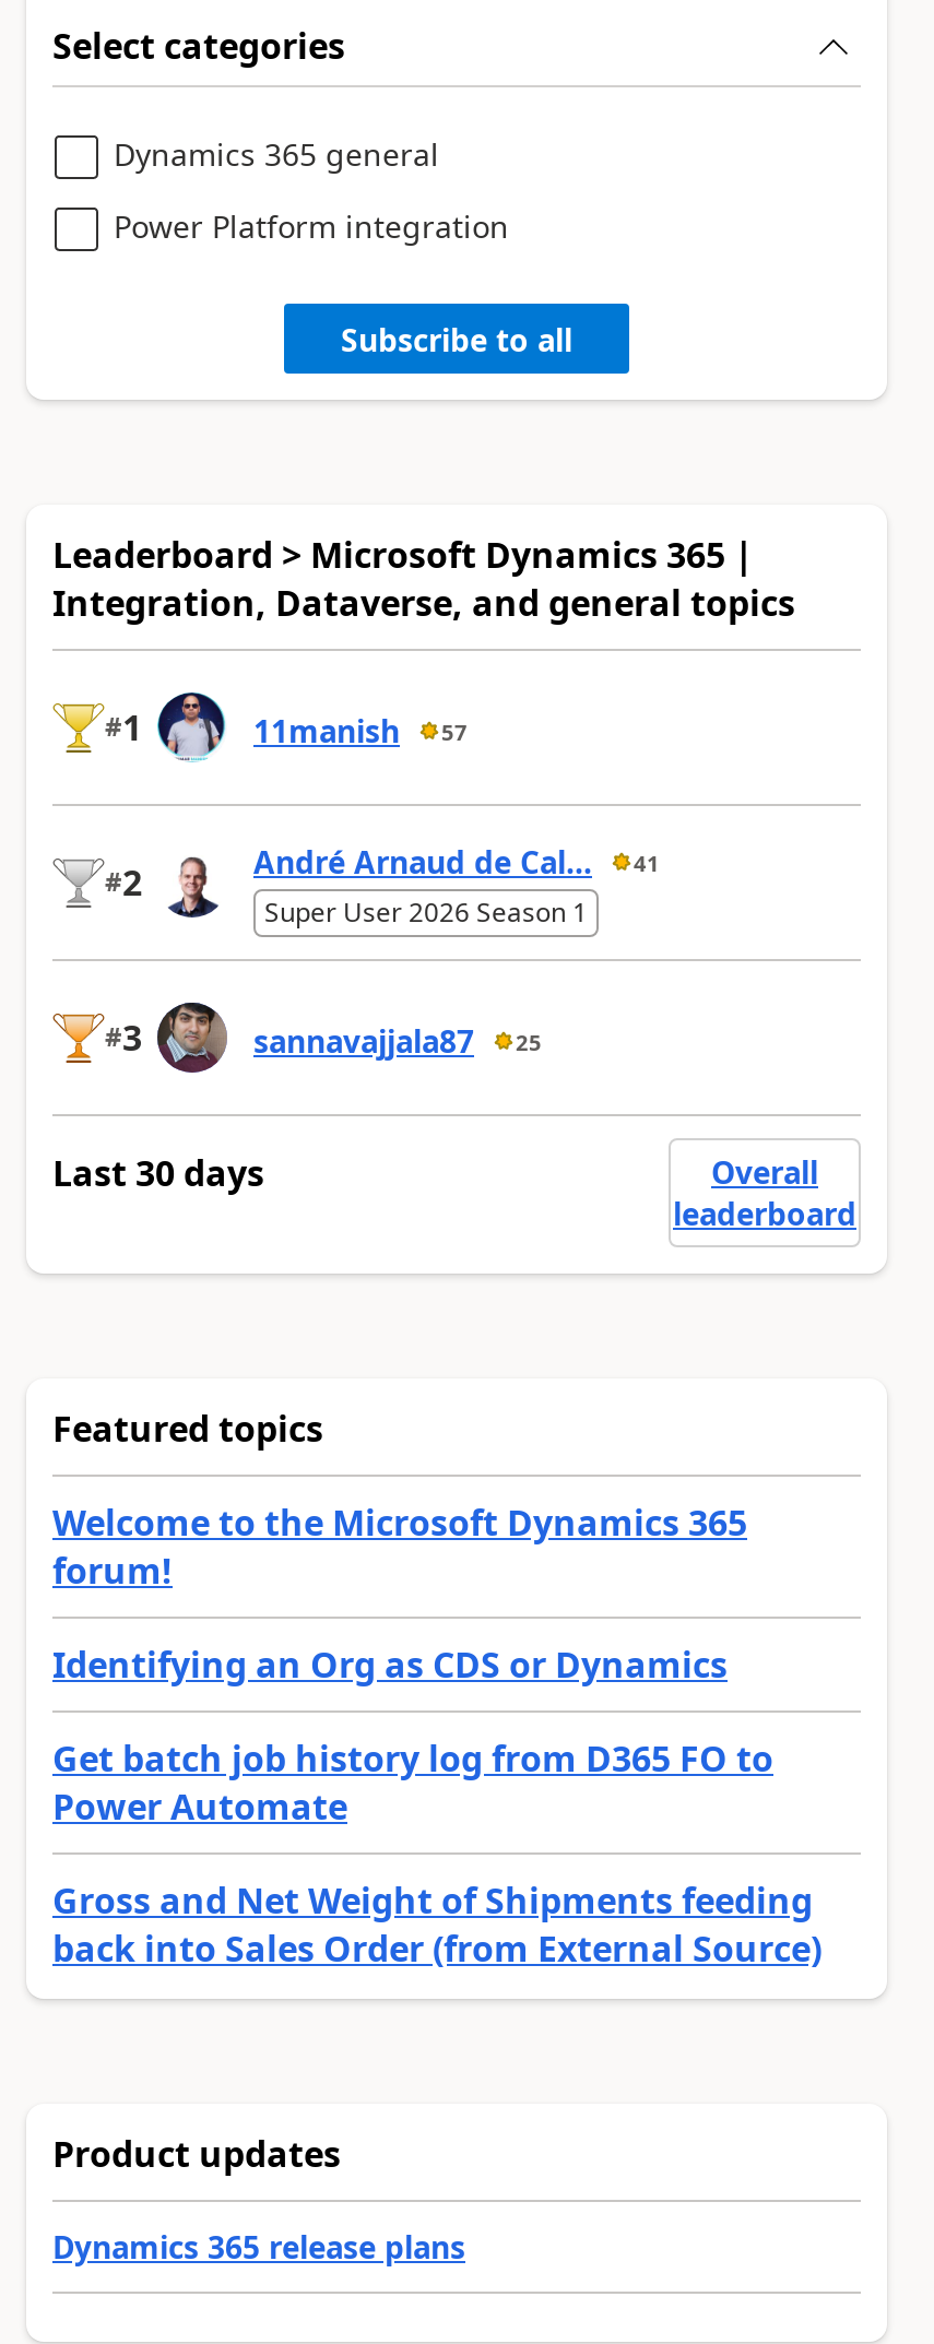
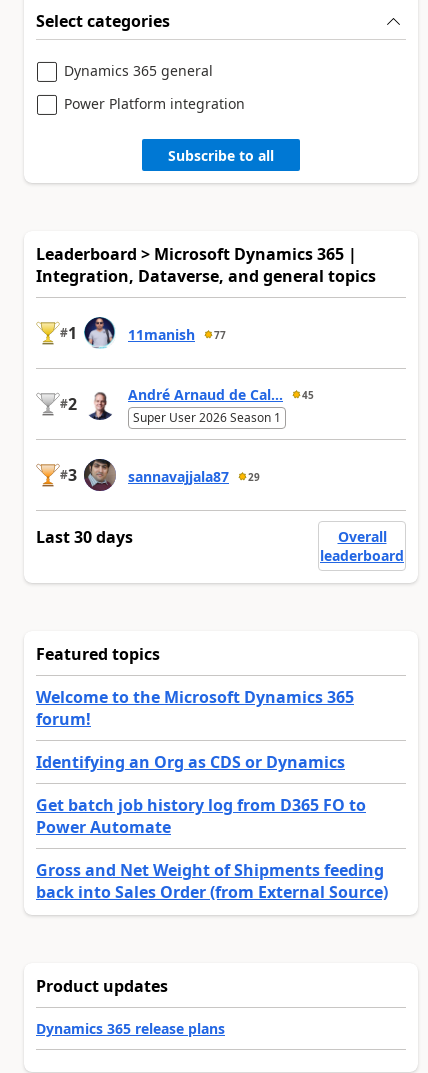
- 11manish 57
+ 11manish 77

- André Arnaud de Cal... 41
+ André Arnaud de Cal... 45

- sannavajjala87 25
+ sannavajjala87 29
